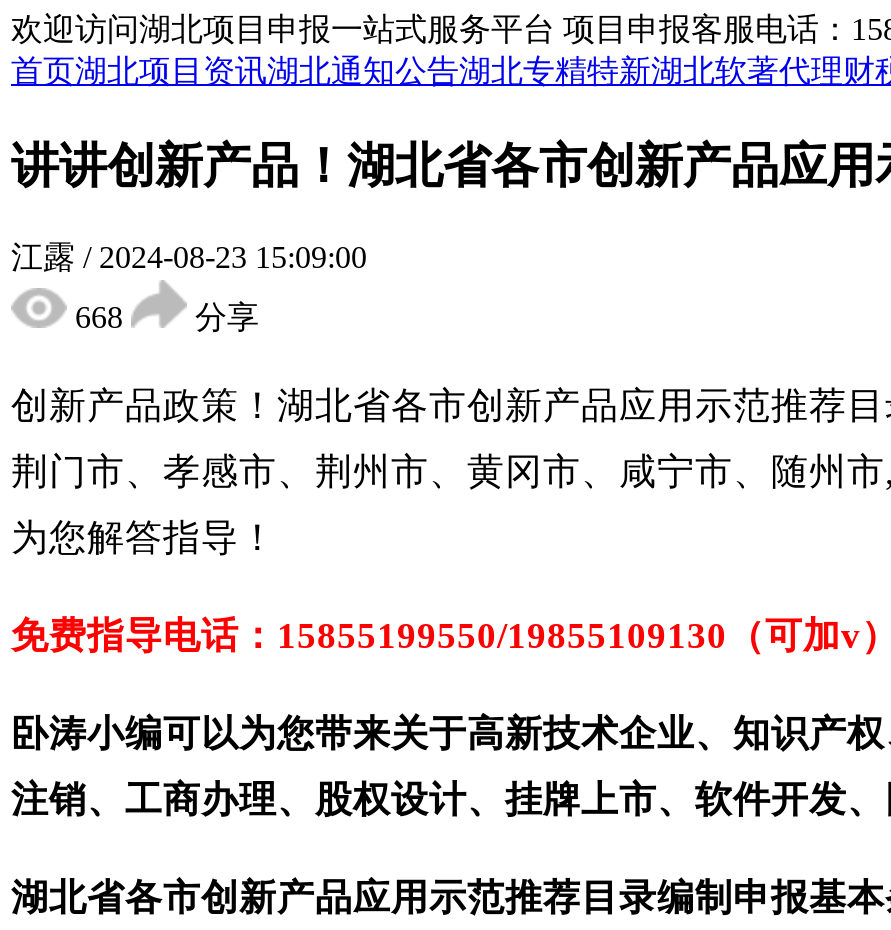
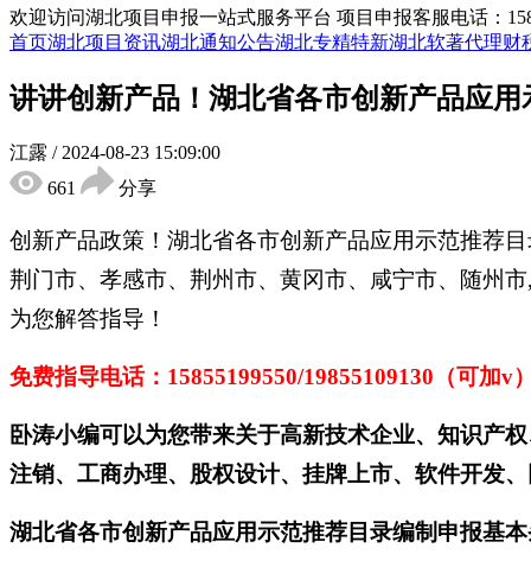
- 668
+ 661
